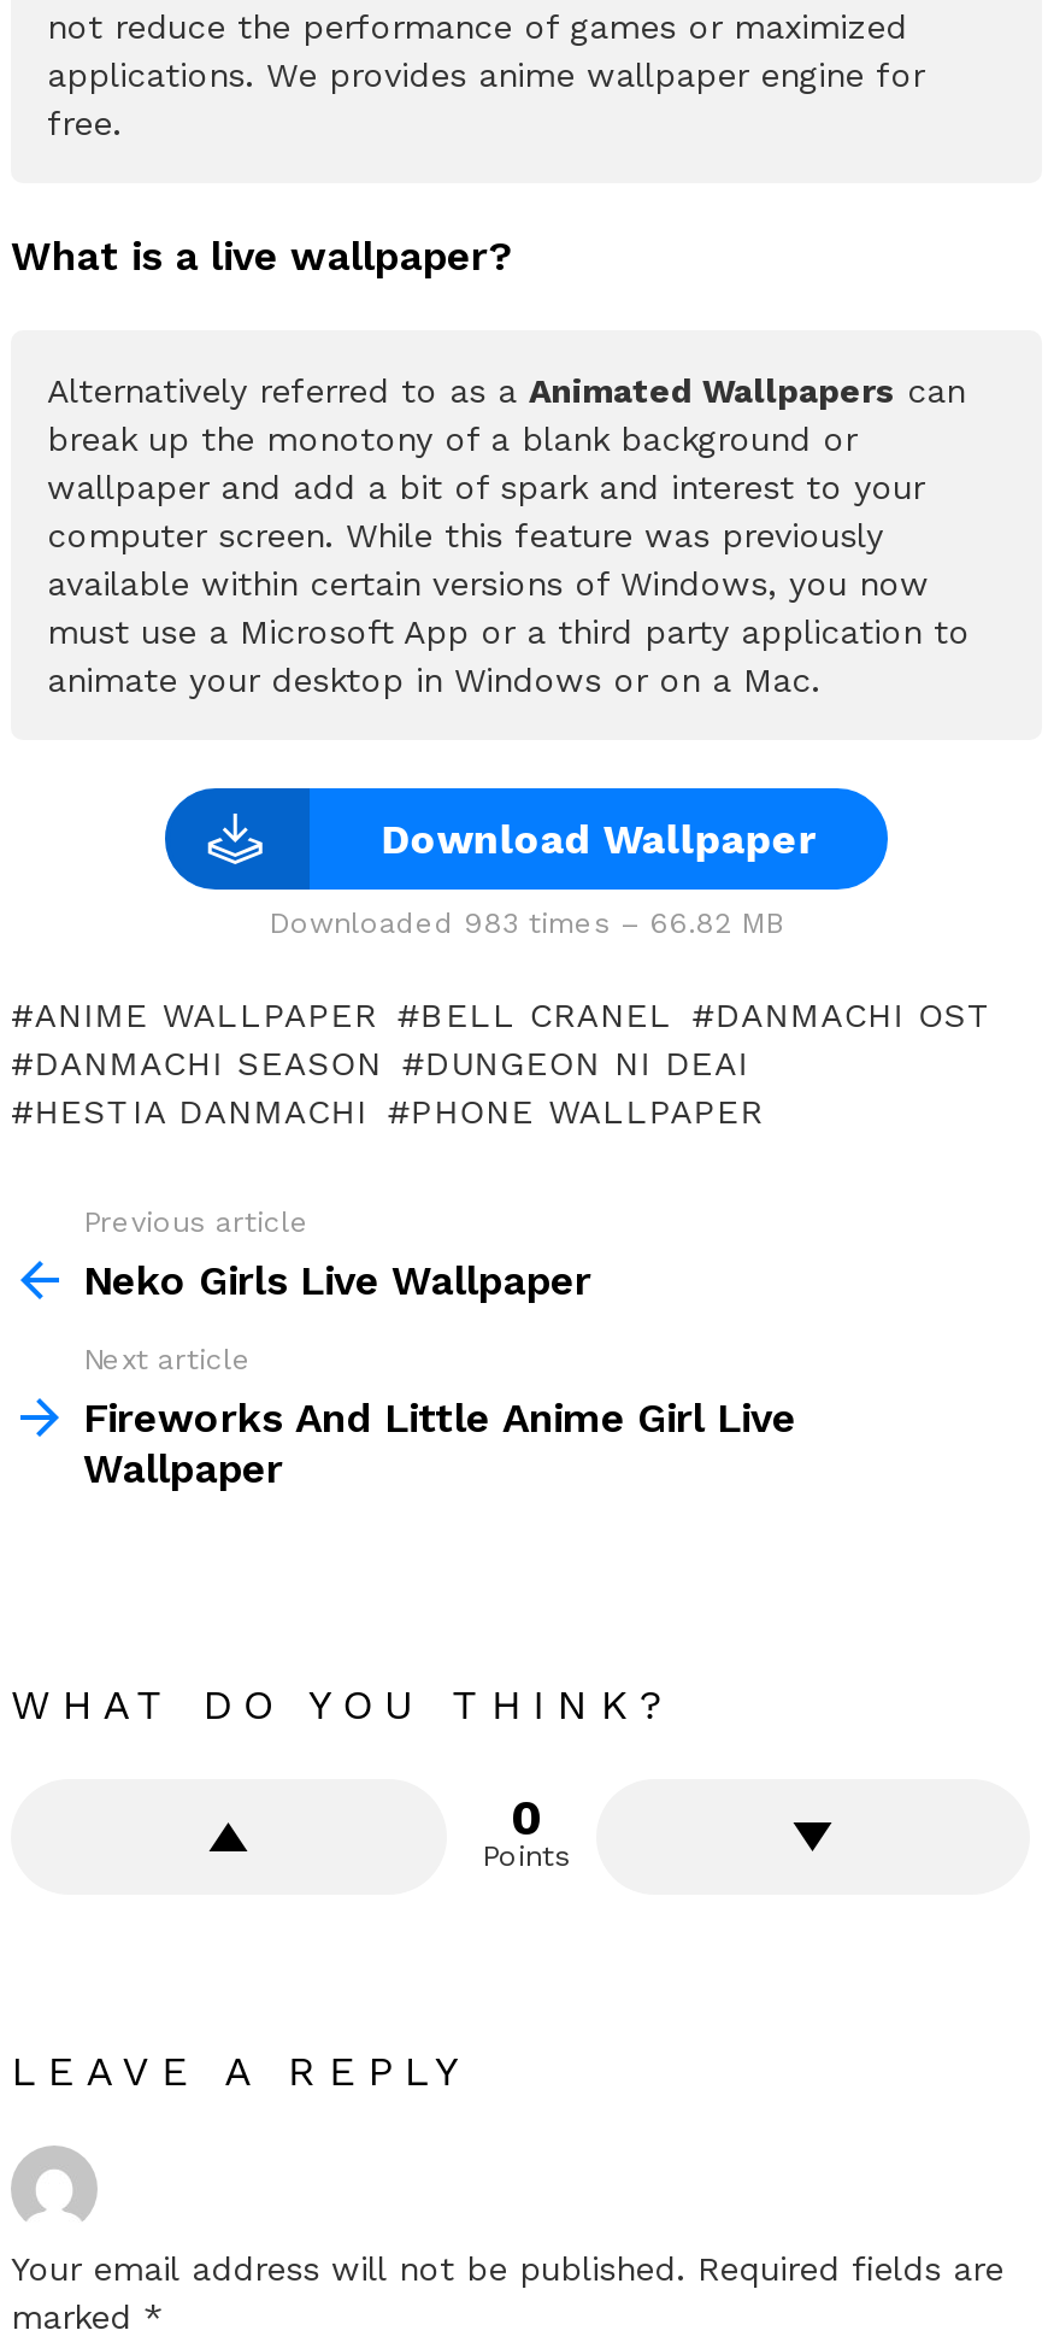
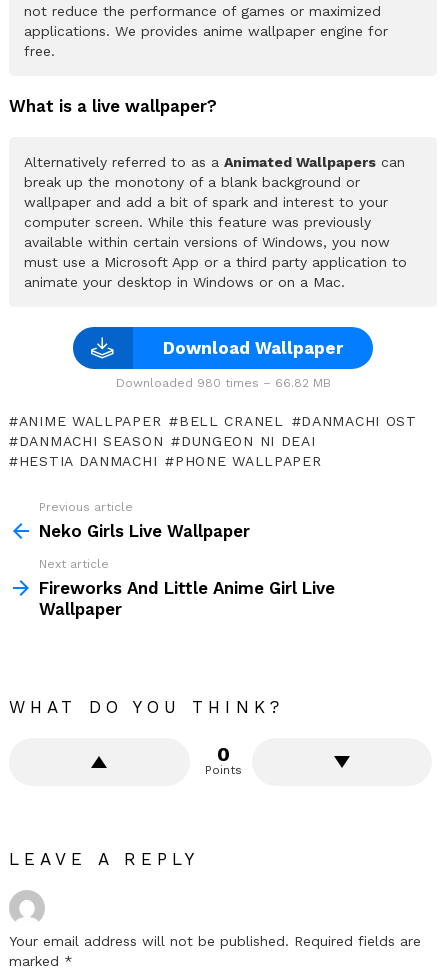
- Downloaded 983 times – 66.82 MB
+ Downloaded 980 times – 66.82 MB
